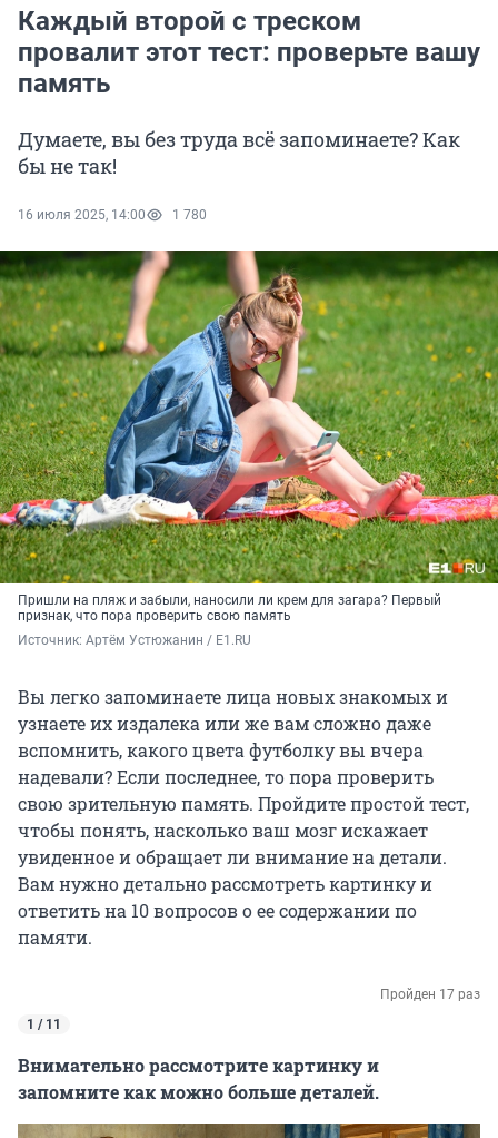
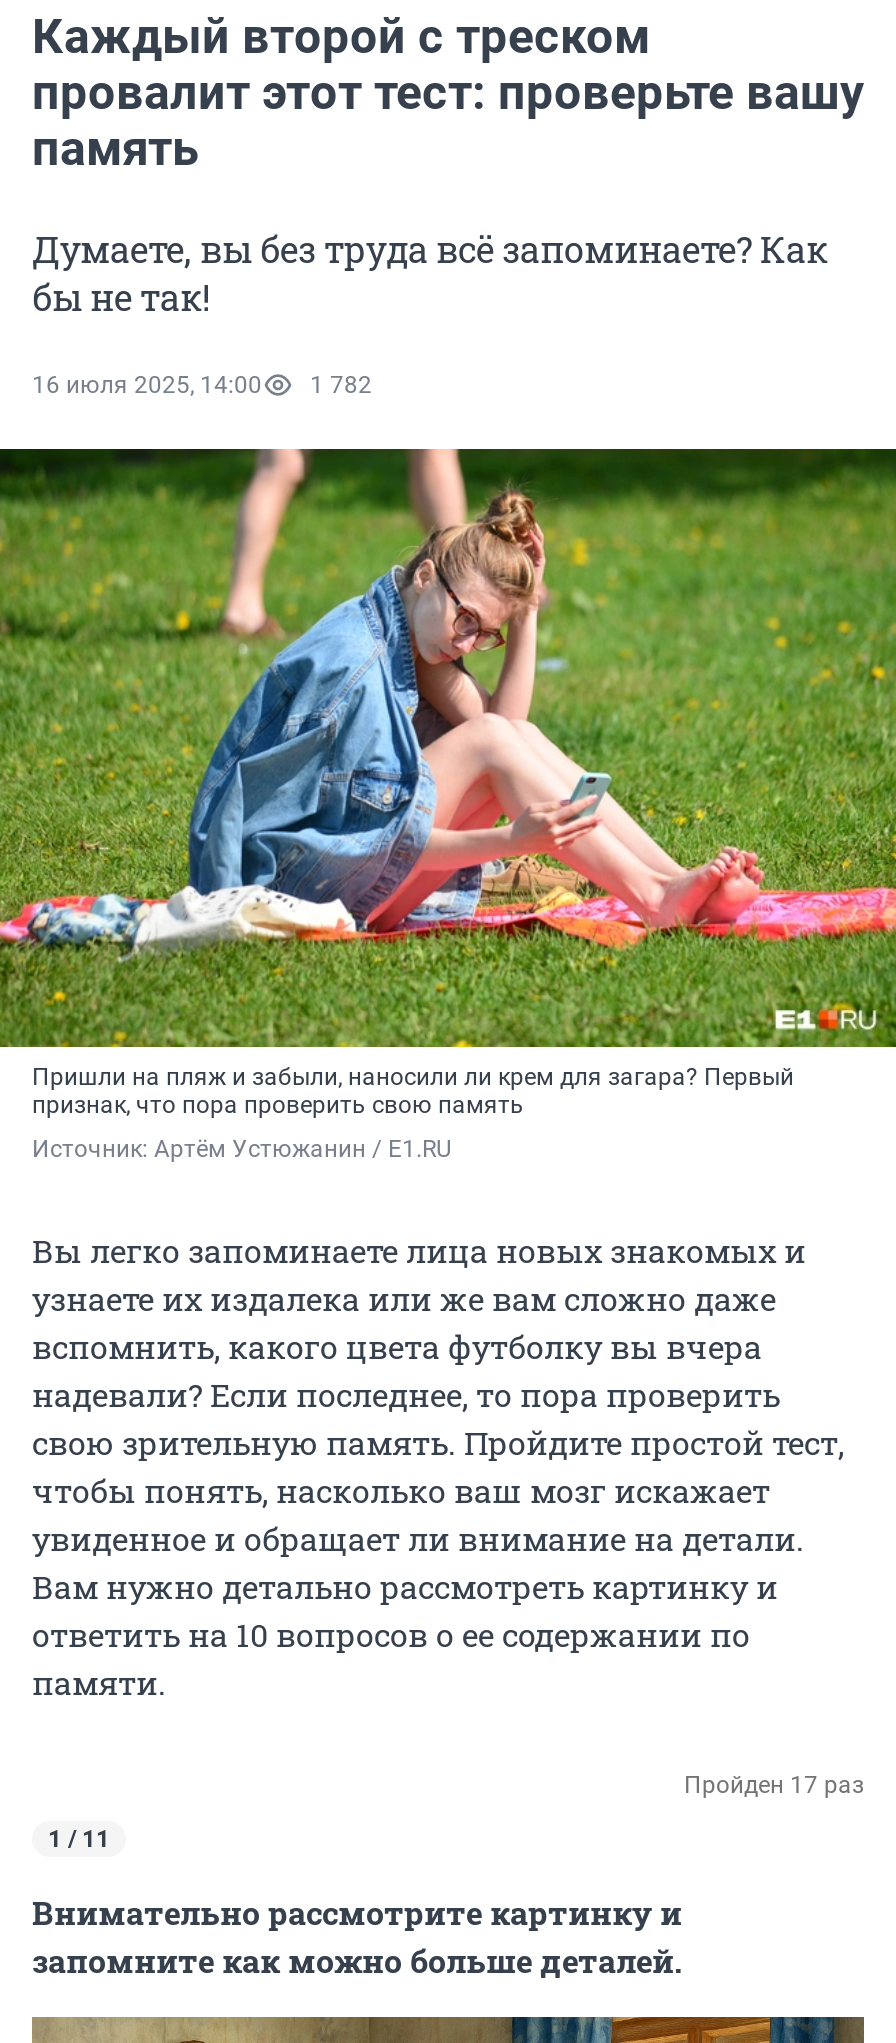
- 16 июля 2025, 14:00 1 780
+ 16 июля 2025, 14:00 1 782
